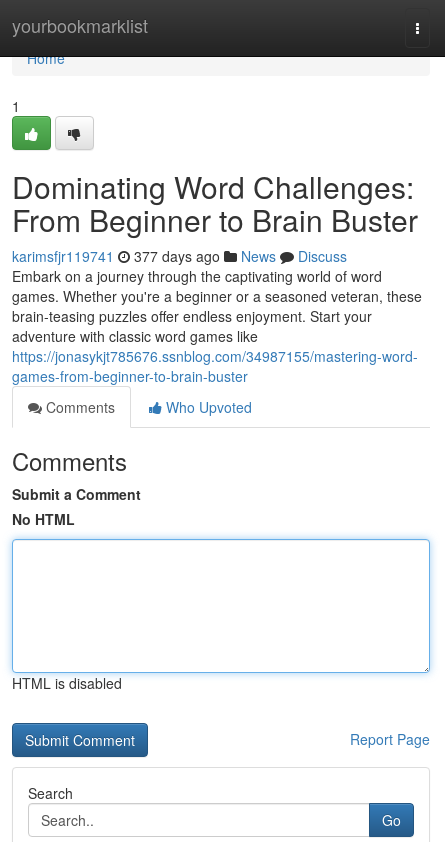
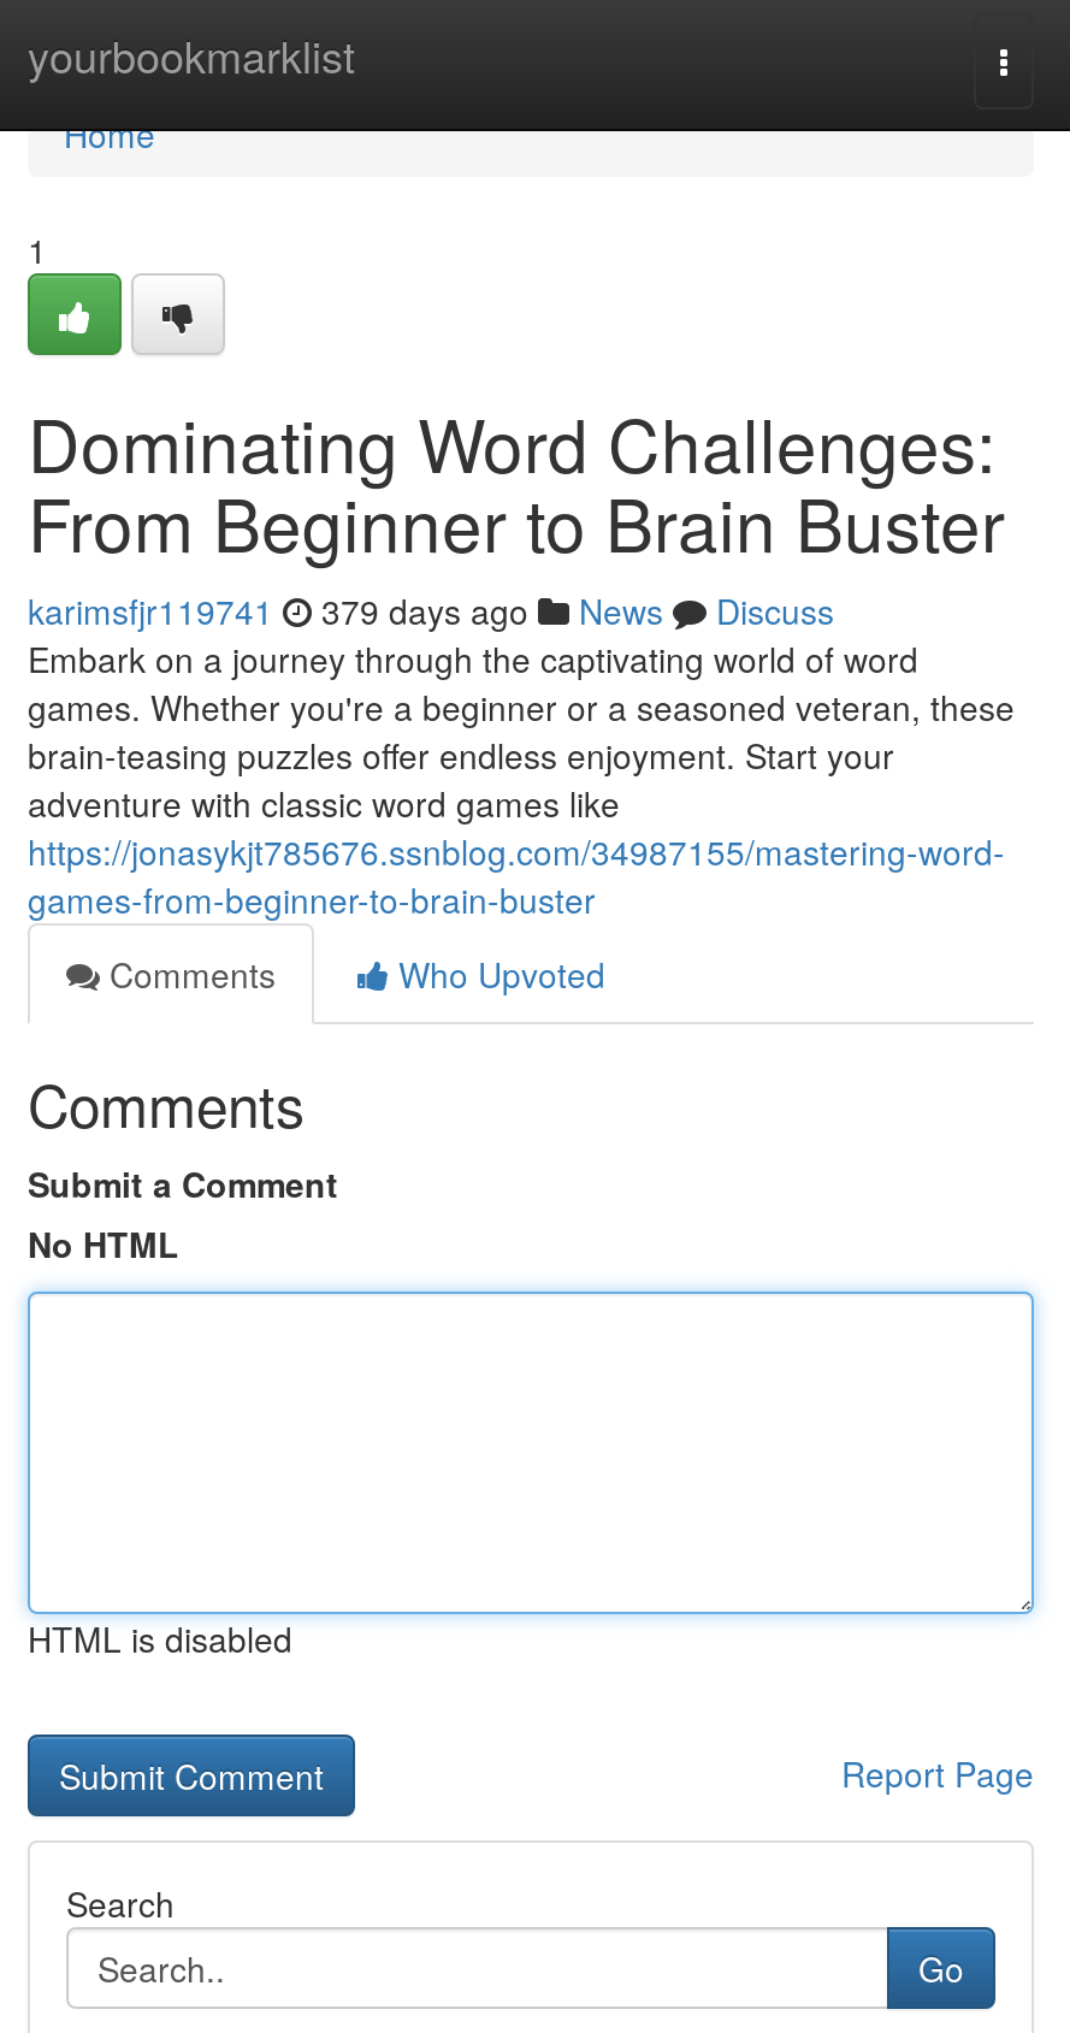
- karimsfjr119741 377 days ago News Discuss
+ karimsfjr119741 379 days ago News Discuss
